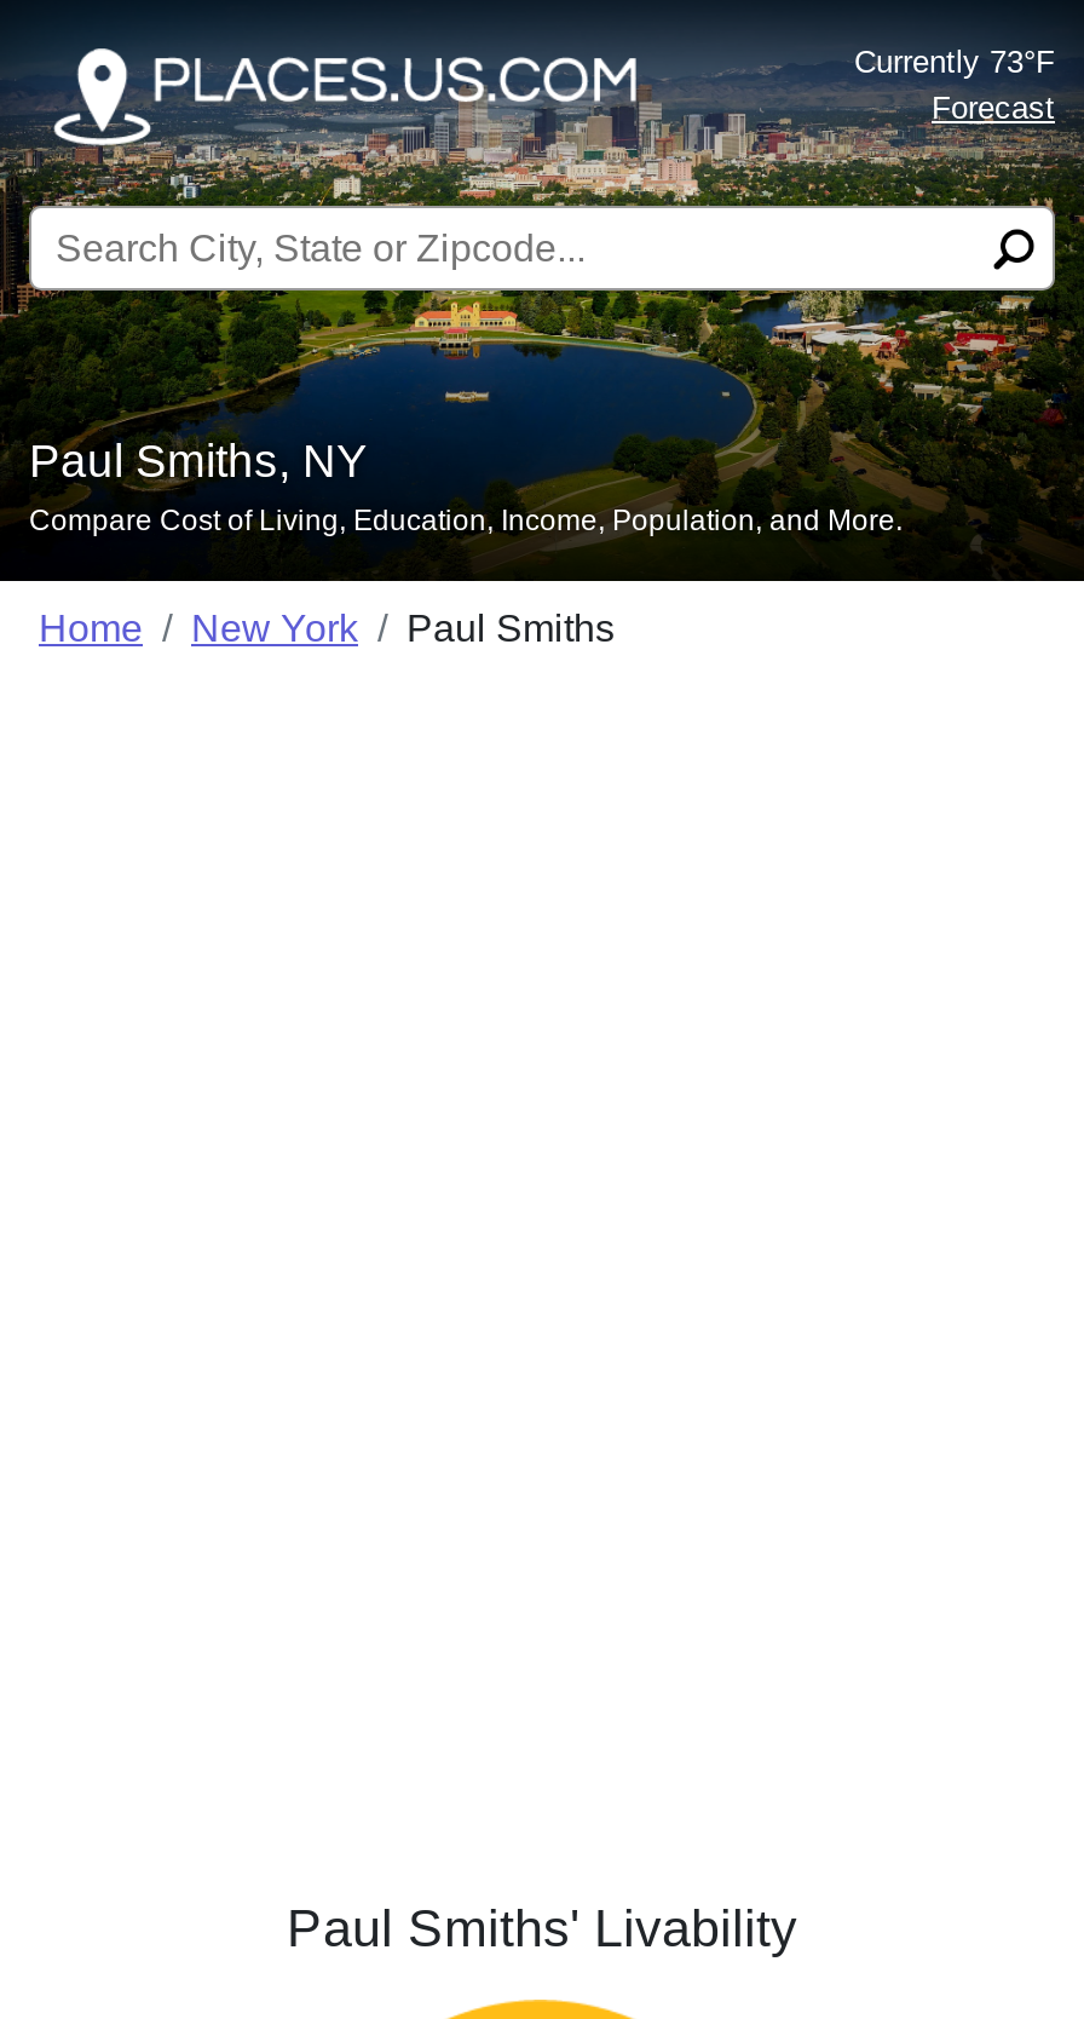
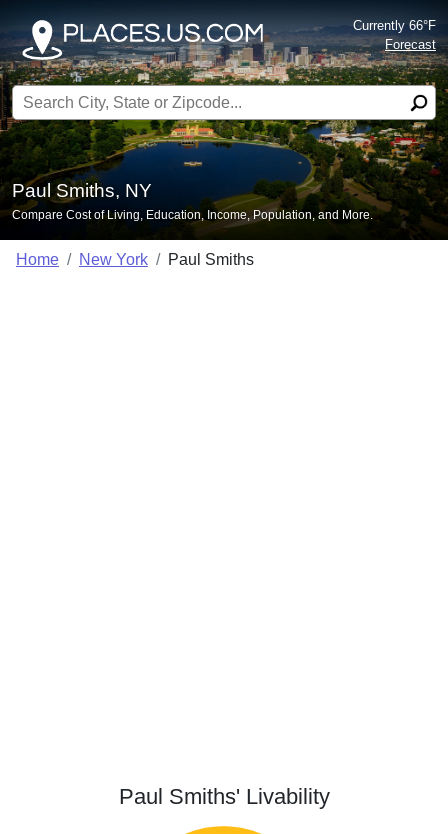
- Currently 73°F
+ Currently 66°F
